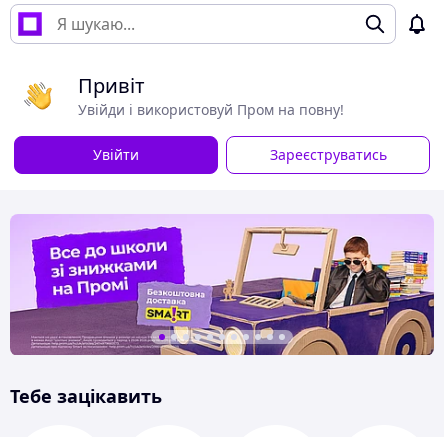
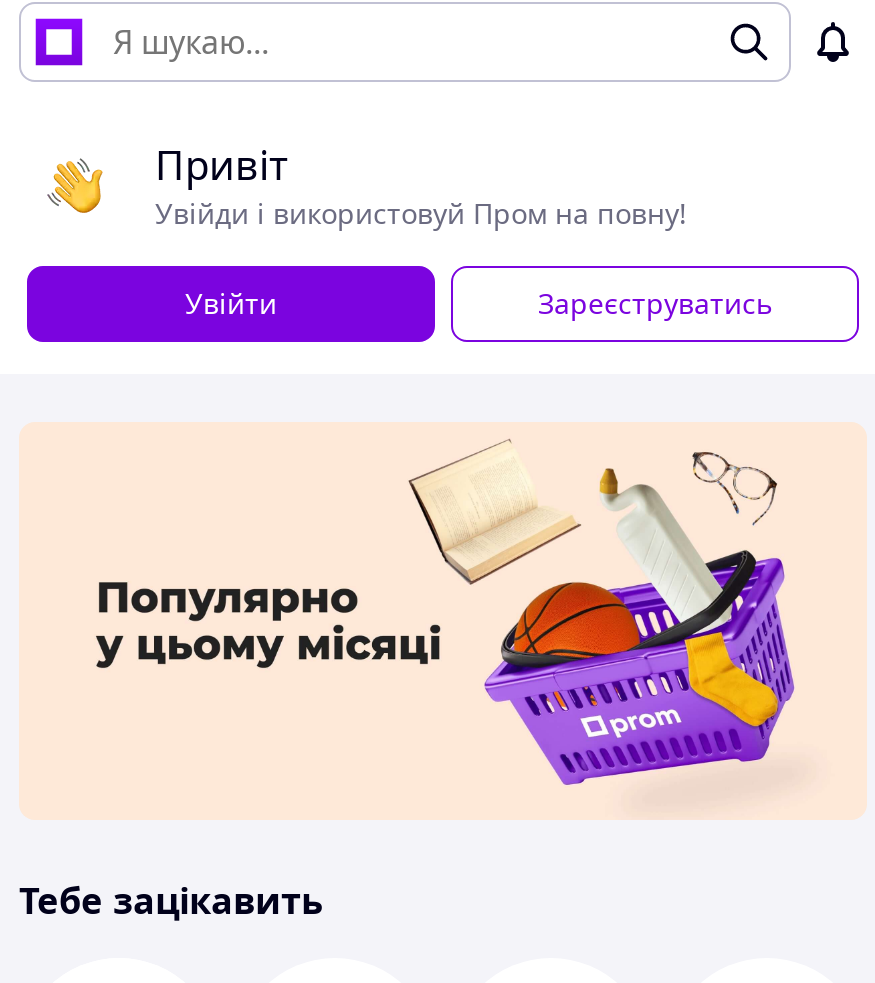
- [image]
+ [image]
